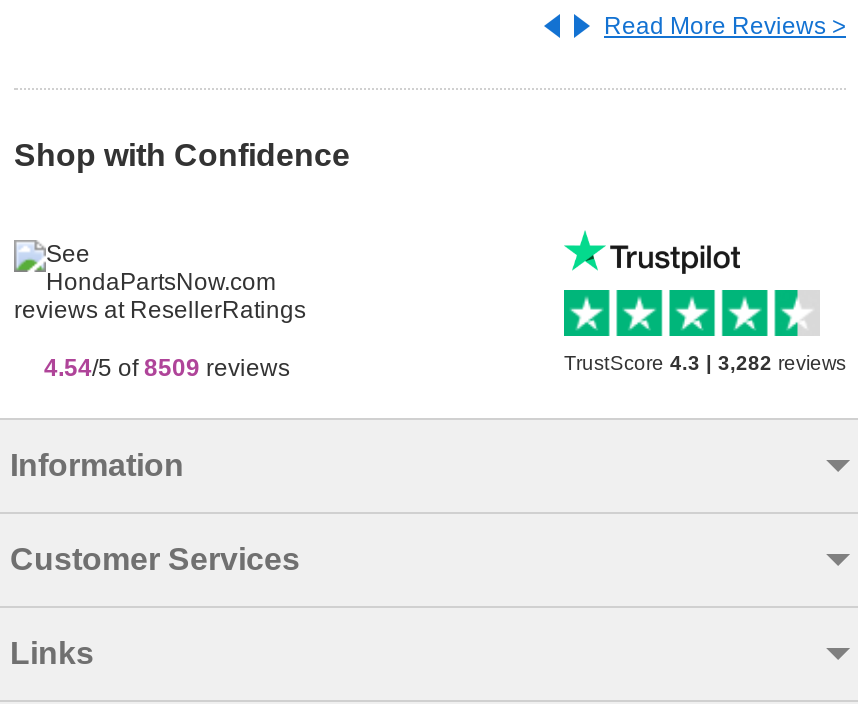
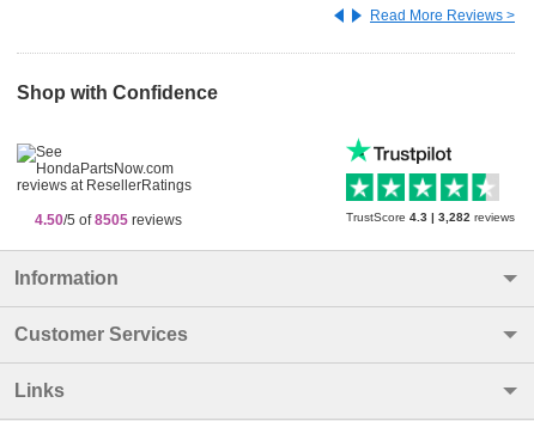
- 4.54/5 of 8509 reviews
+ 4.50/5 of 8505 reviews
